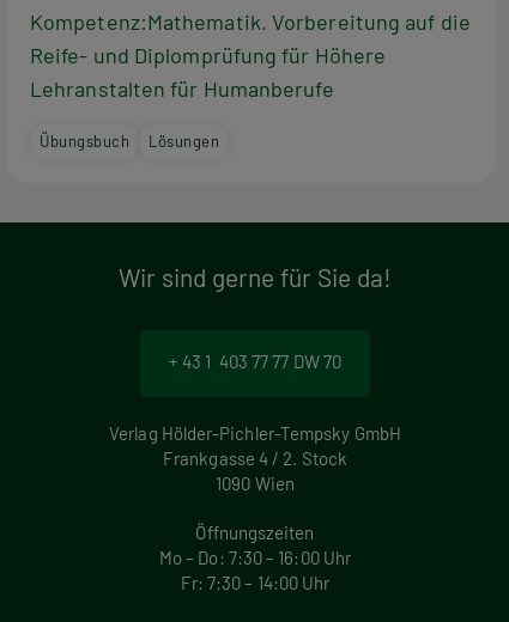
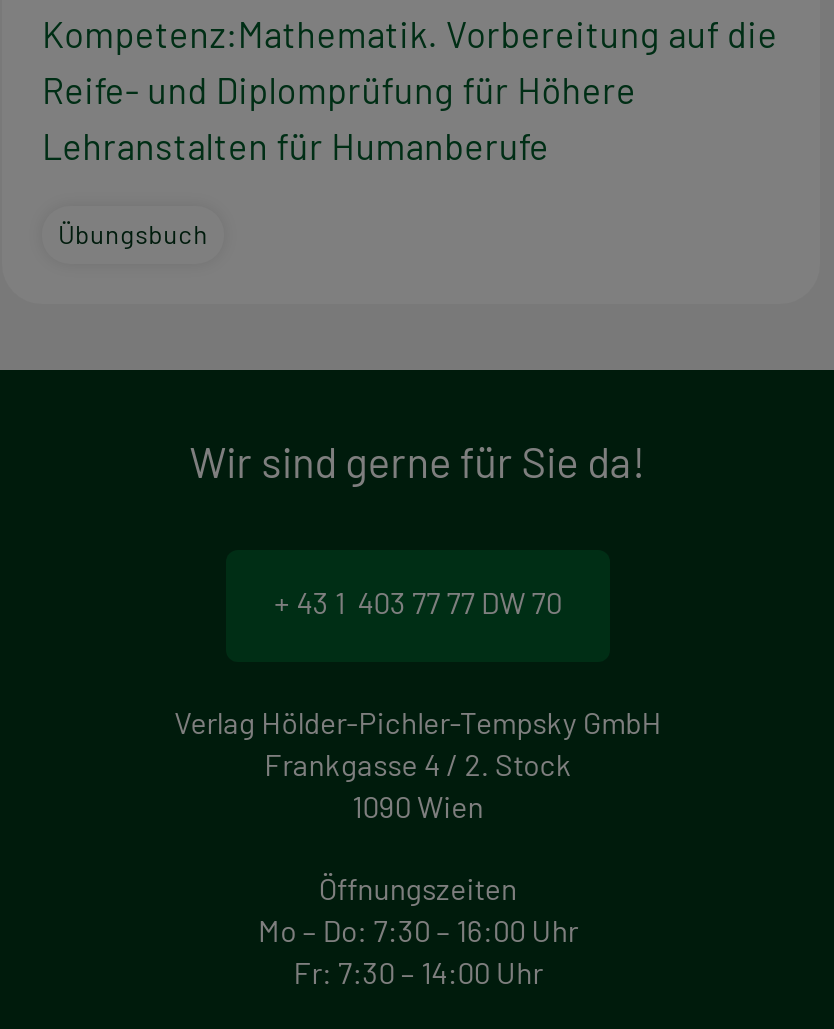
- Lösungen
